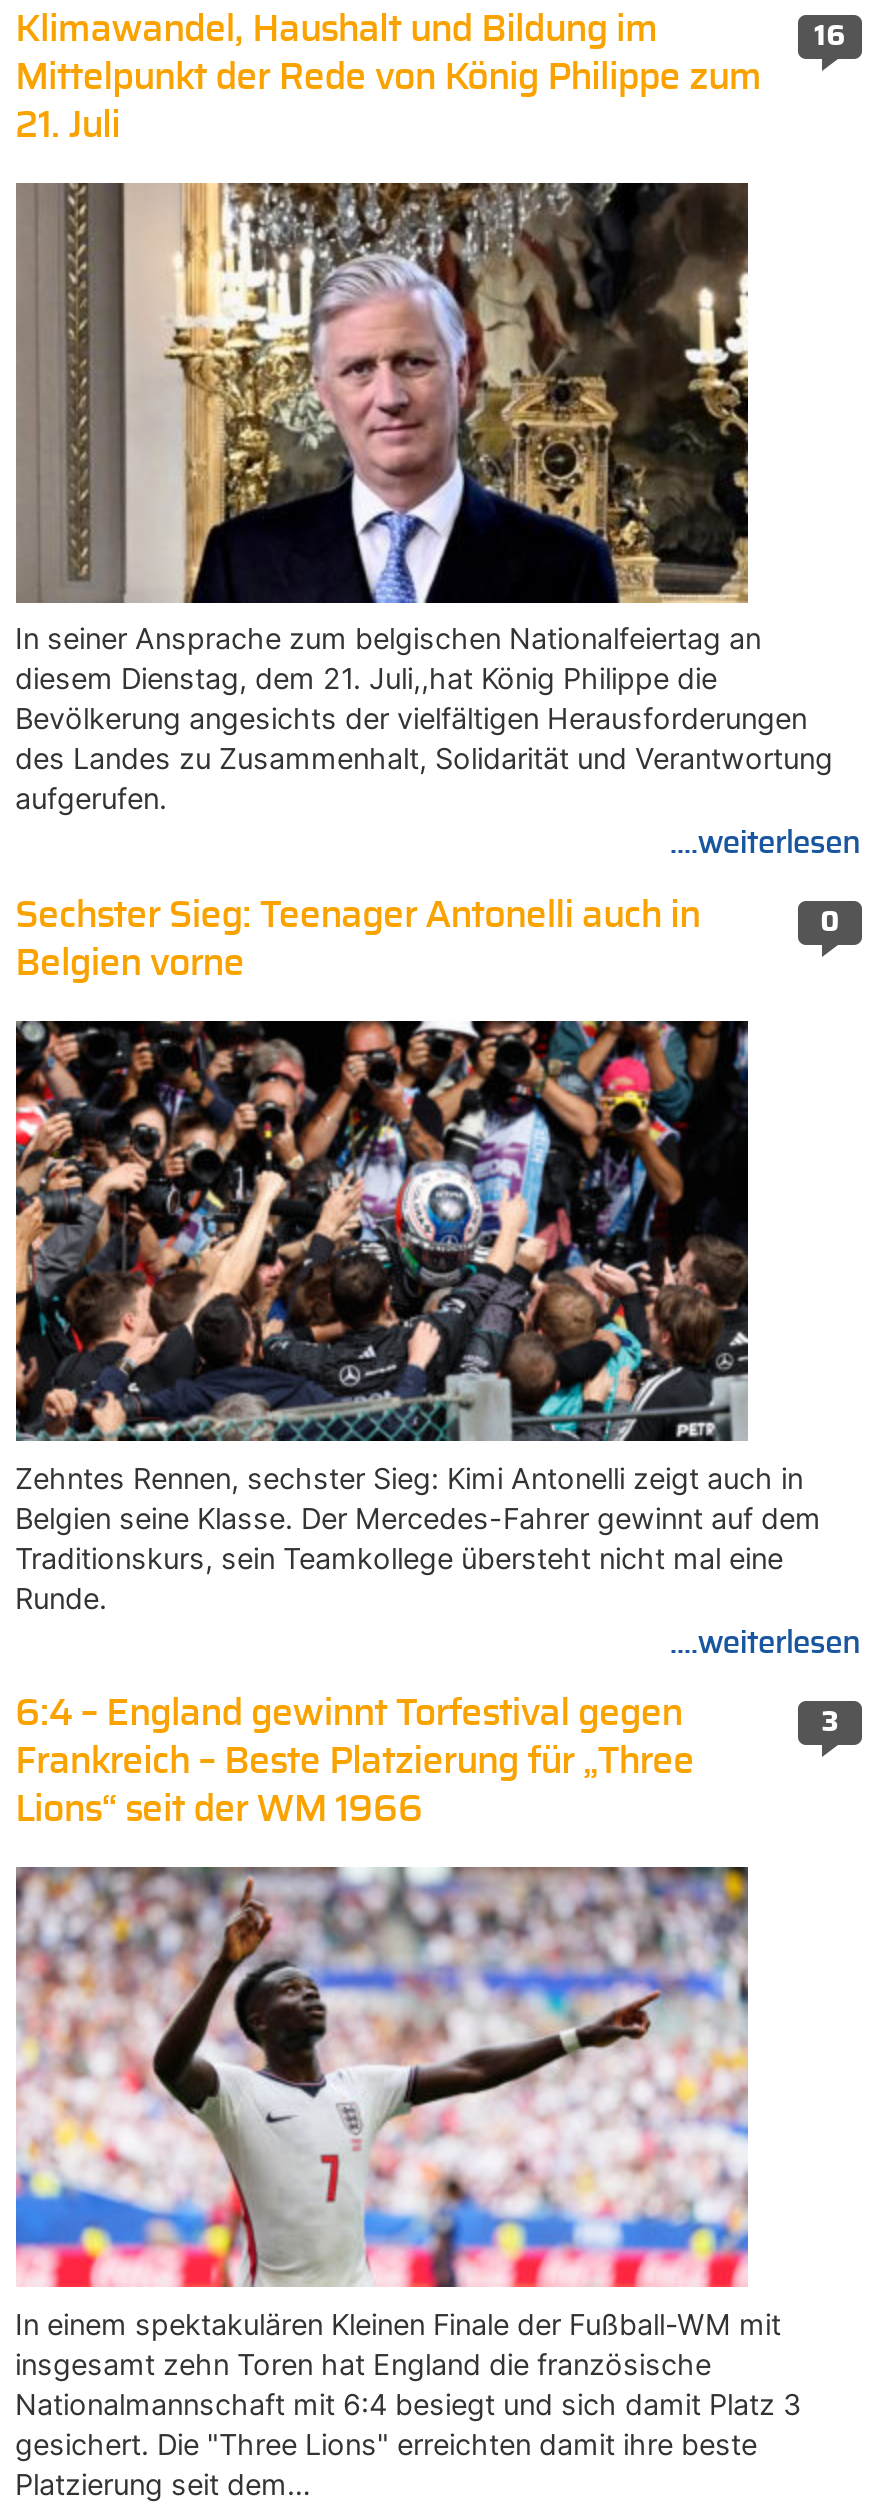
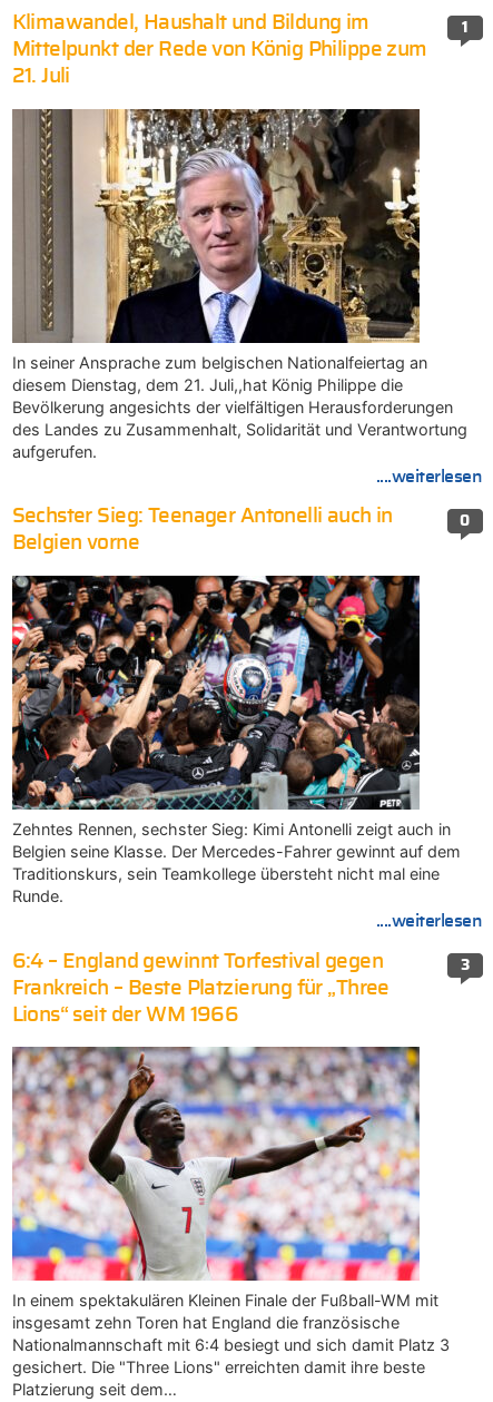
- 16
+ 1
